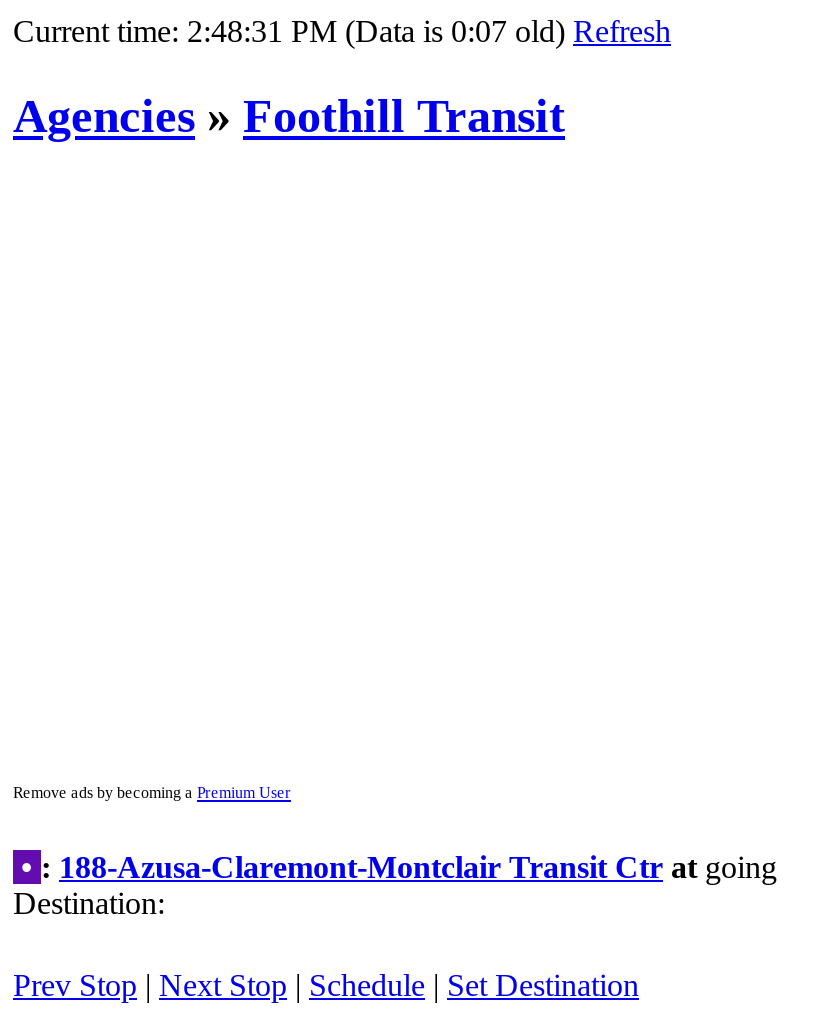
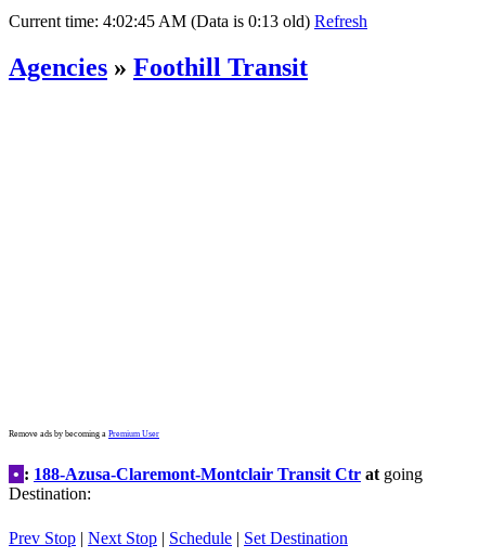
- Current time: 2:48:31 PM (Data is 0:07 old) Refresh
+ Current time: 4:02:45 AM (Data is 0:13 old) Refresh
